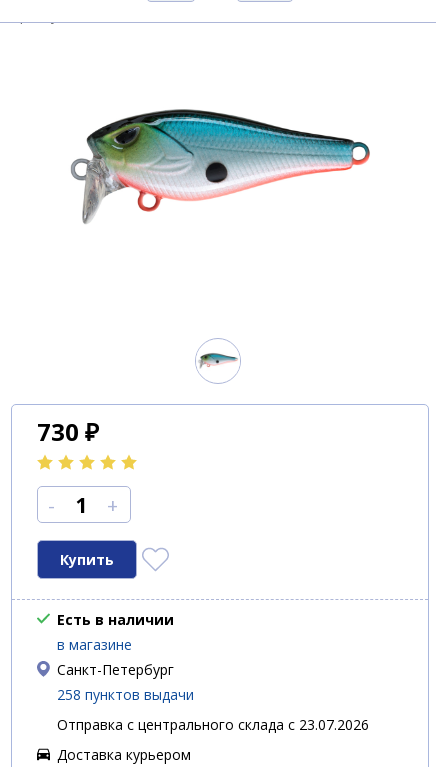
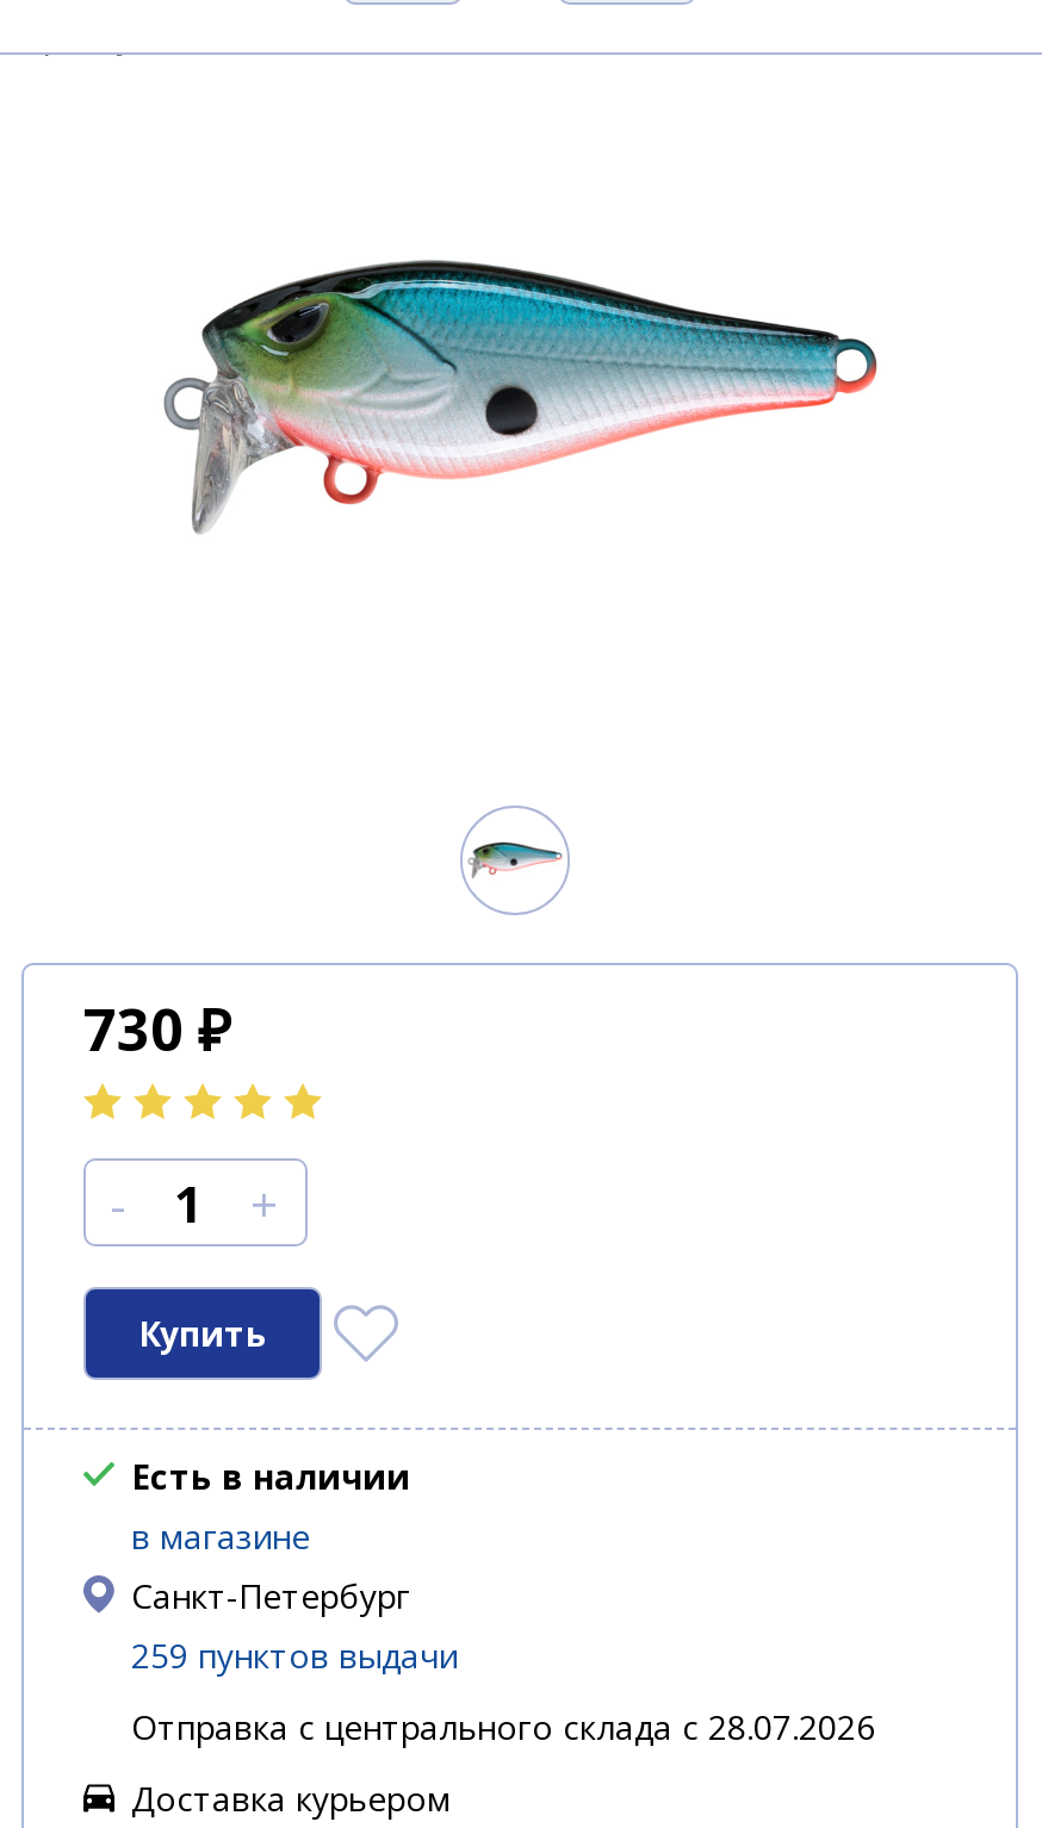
- 258 пунктов выдачи
+ 259 пунктов выдачи

- Отправка с центрального склада с 23.07.2026
+ Отправка с центрального склада с 28.07.2026
